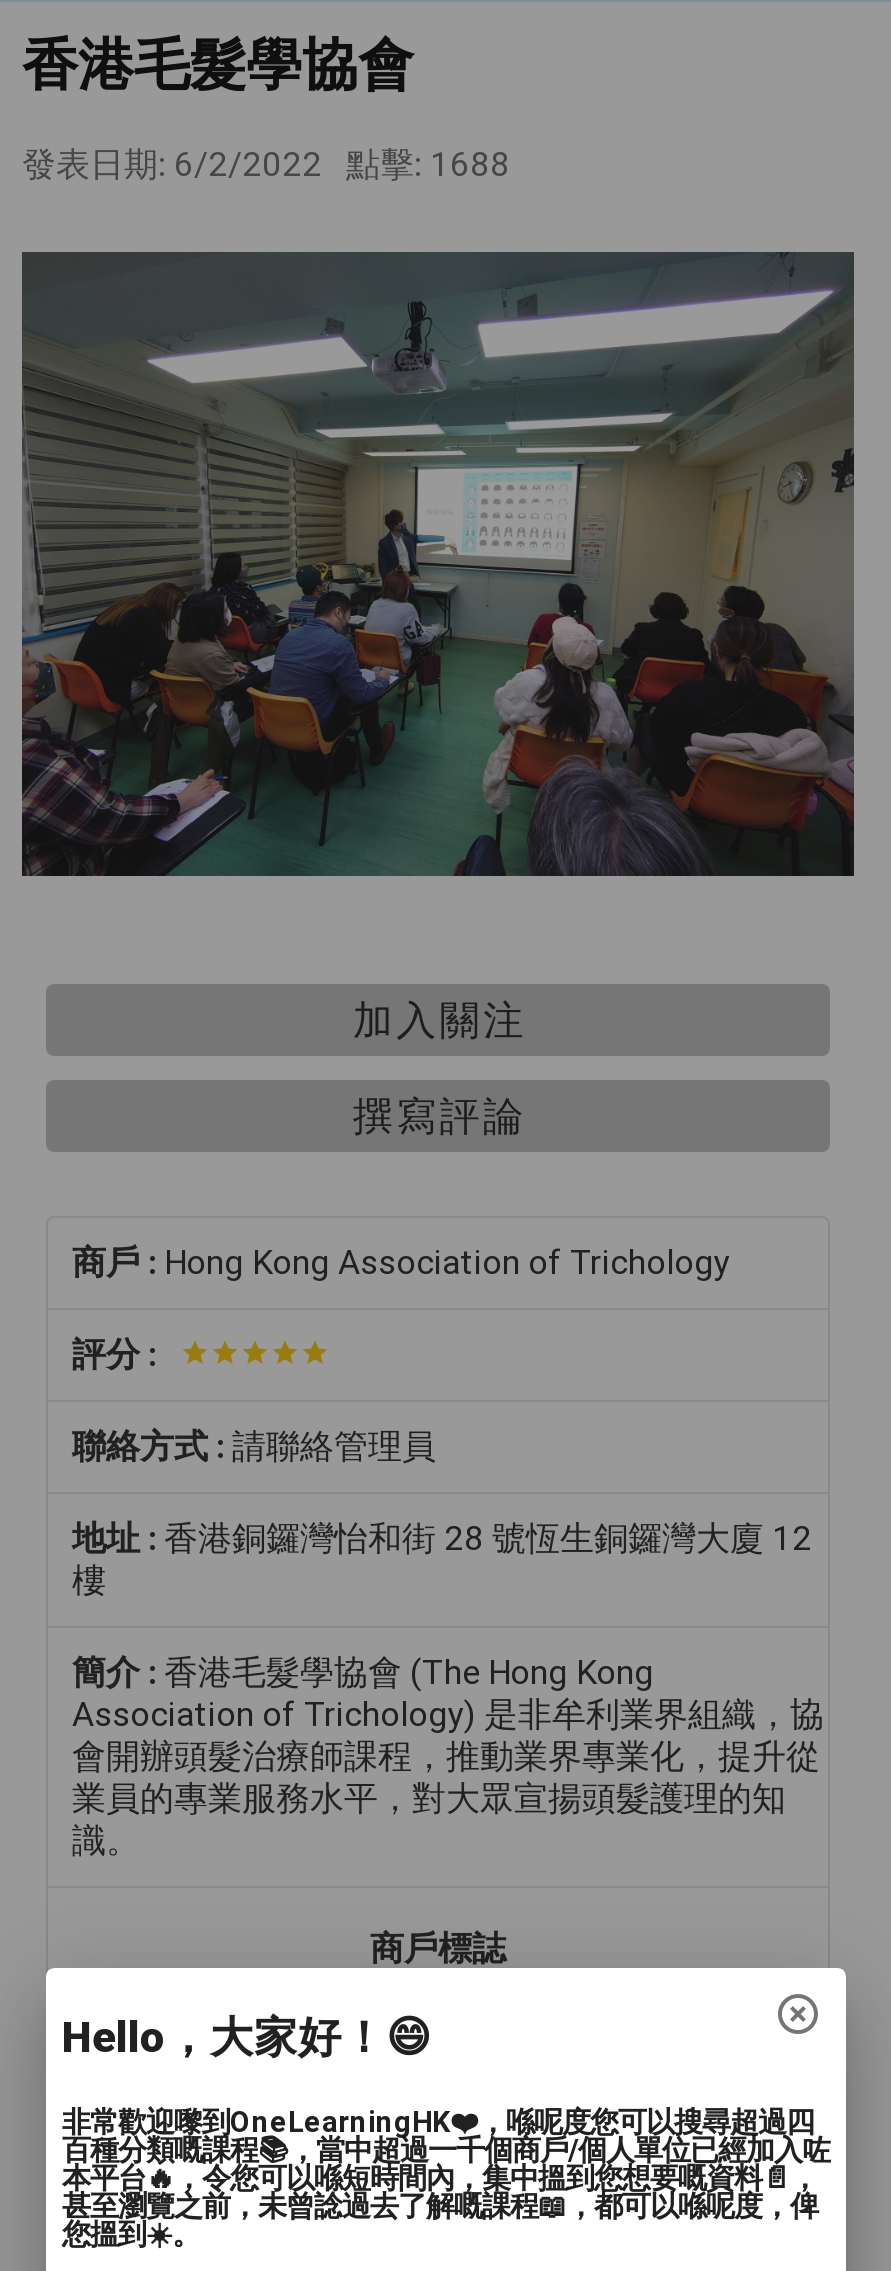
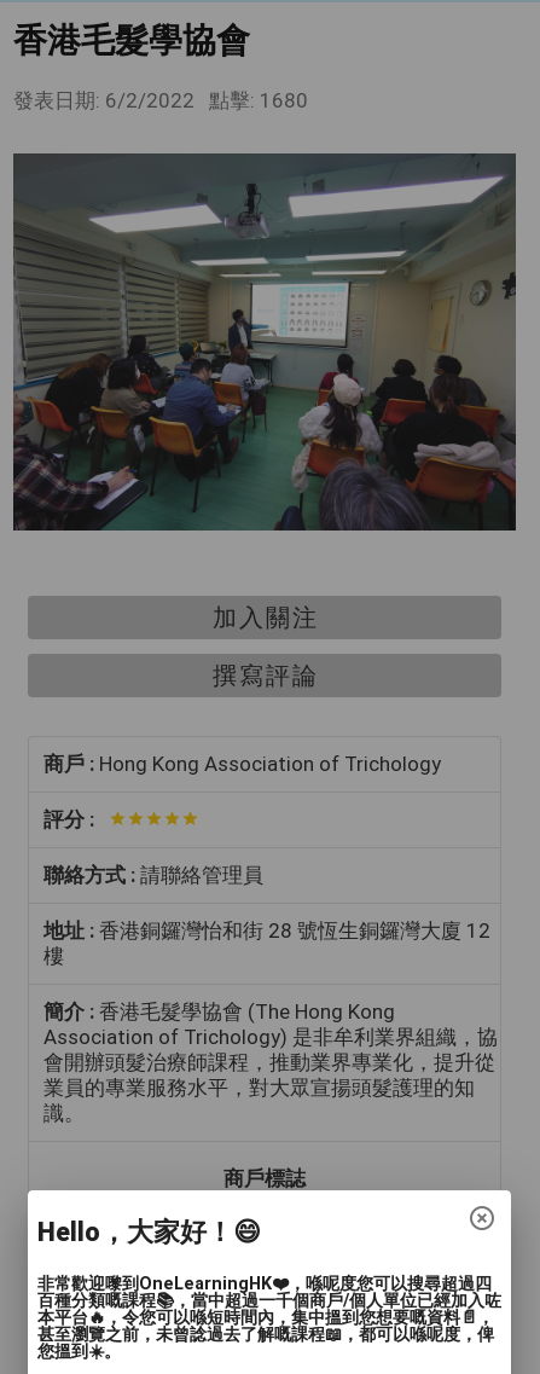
- 發表日期: 6/2/2022 點擊: 1688
+ 發表日期: 6/2/2022 點擊: 1680
